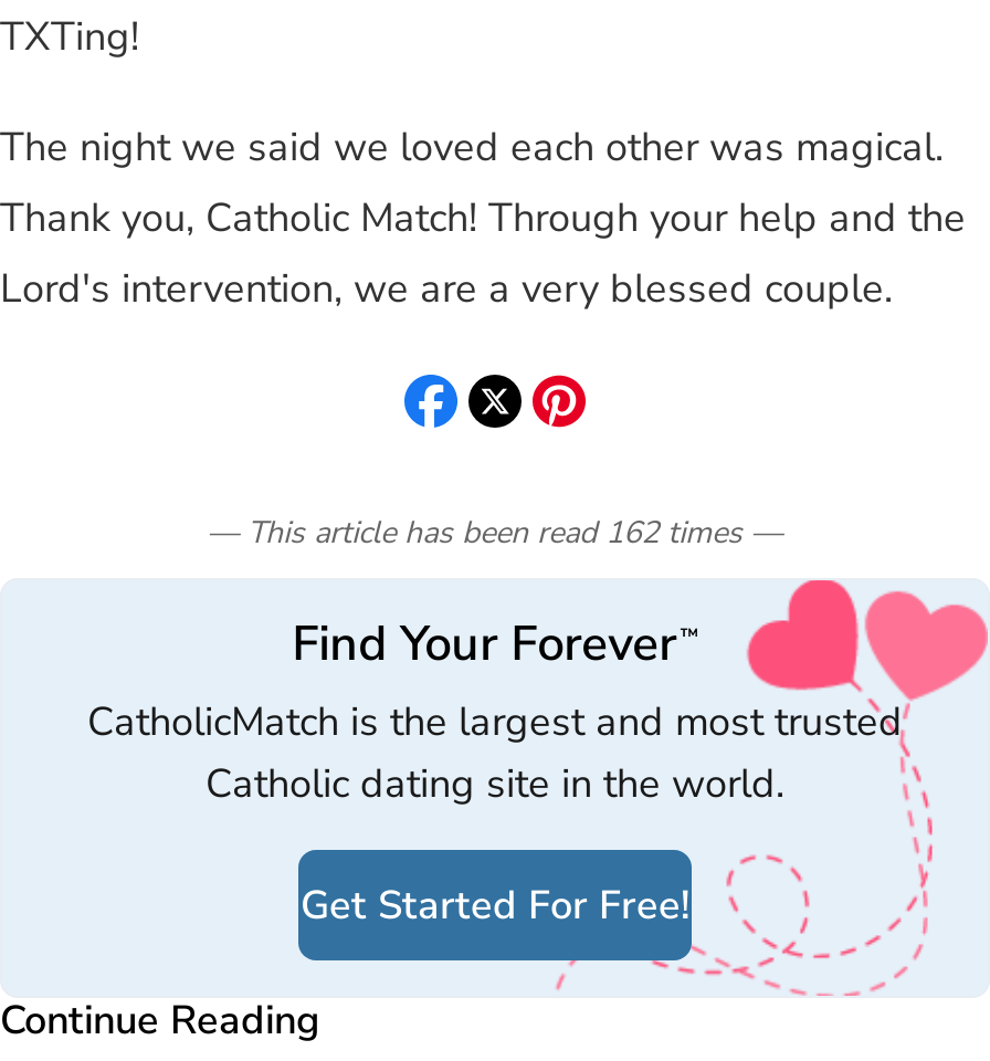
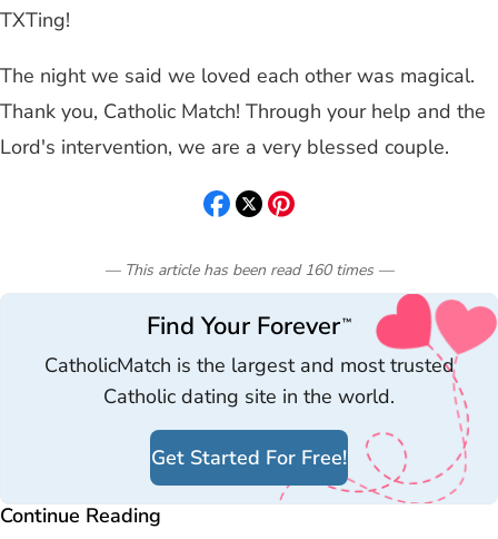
- — This article has been read 162 times —
+ — This article has been read 160 times —
